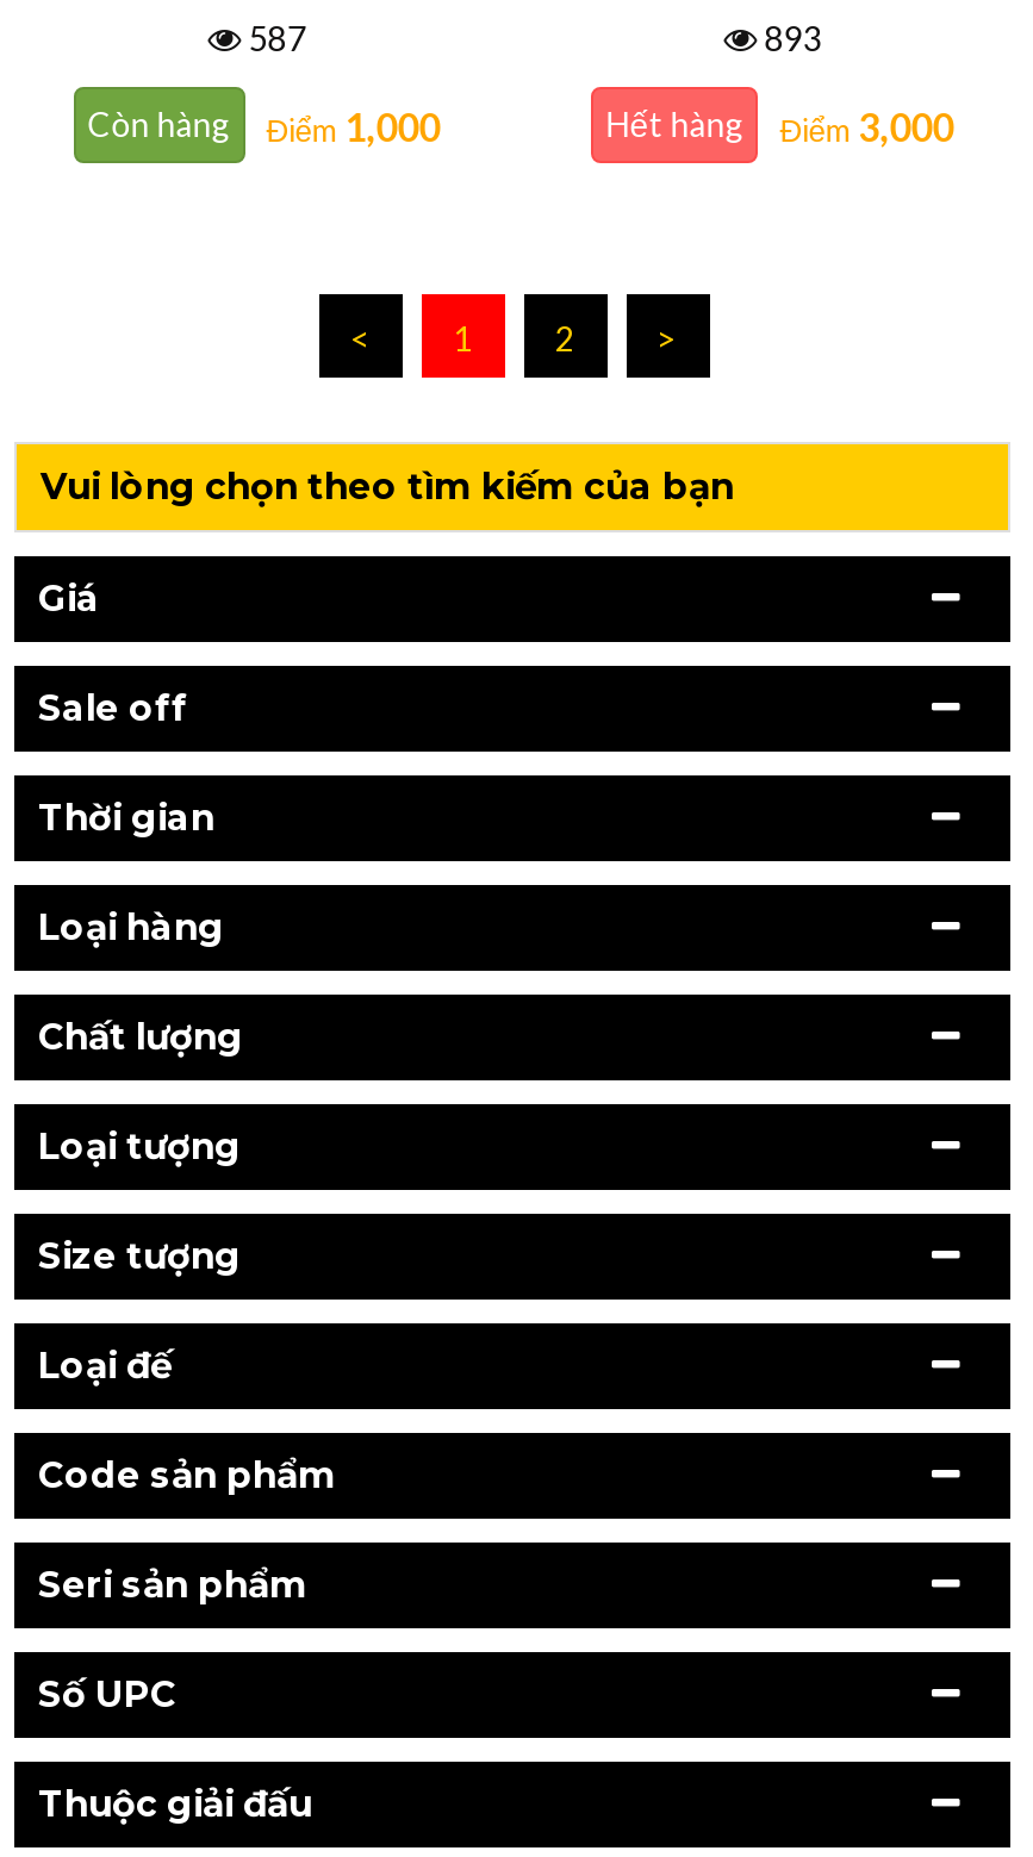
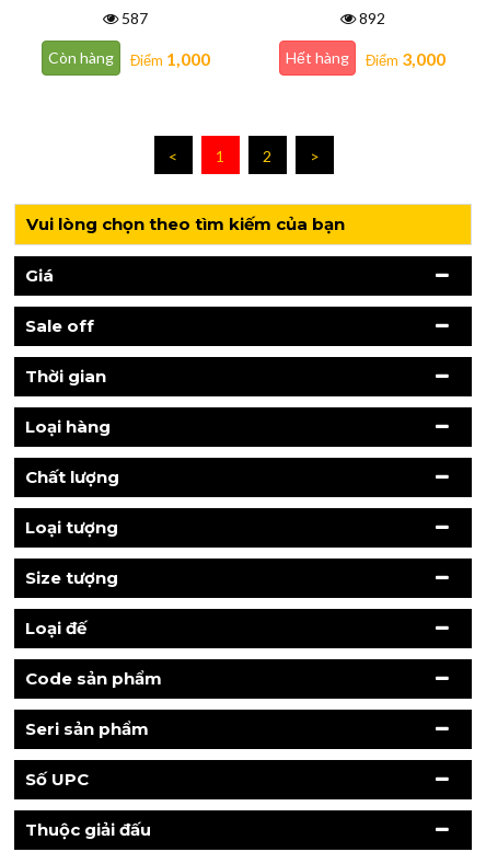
- 893
+ 892
